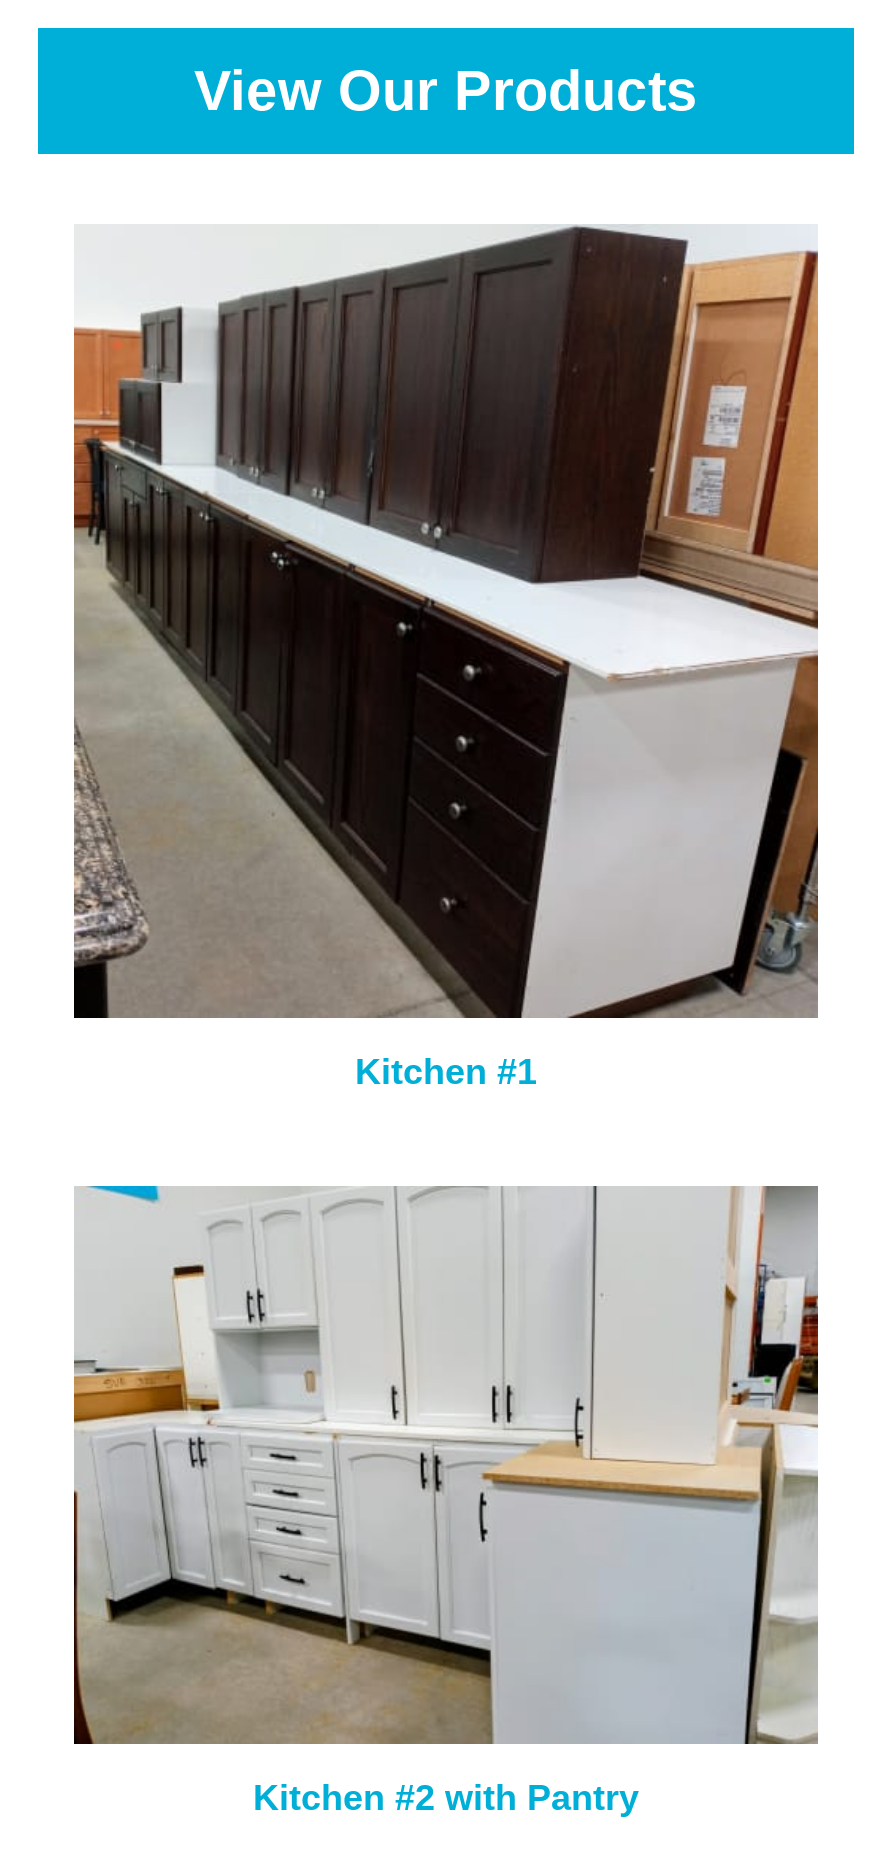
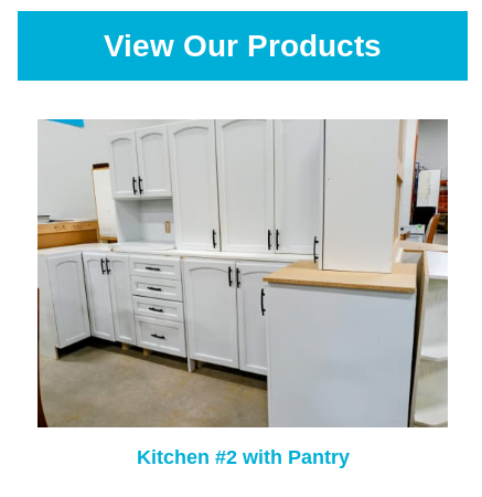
- [image]
- Kitchen #1
